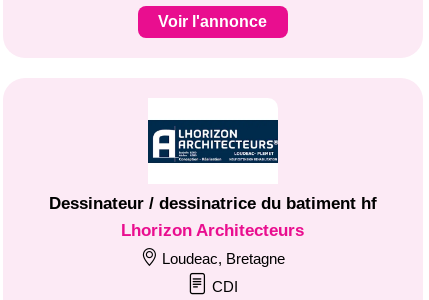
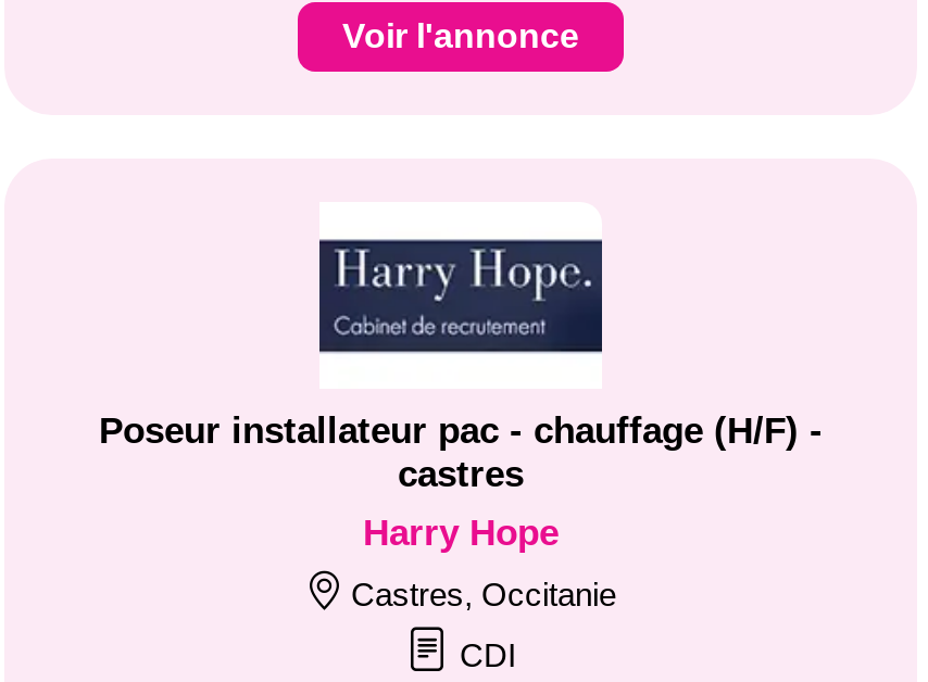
- [image]
- Dessinateur / dessinatrice du batiment hf
- Lhorizon Architecteurs
+ [image]
+ Poseur installateur pac - chauffage (H/F) -
+ castres
+ Harry Hope

- Loudeac, Bretagne
+ Castres, Occitanie
